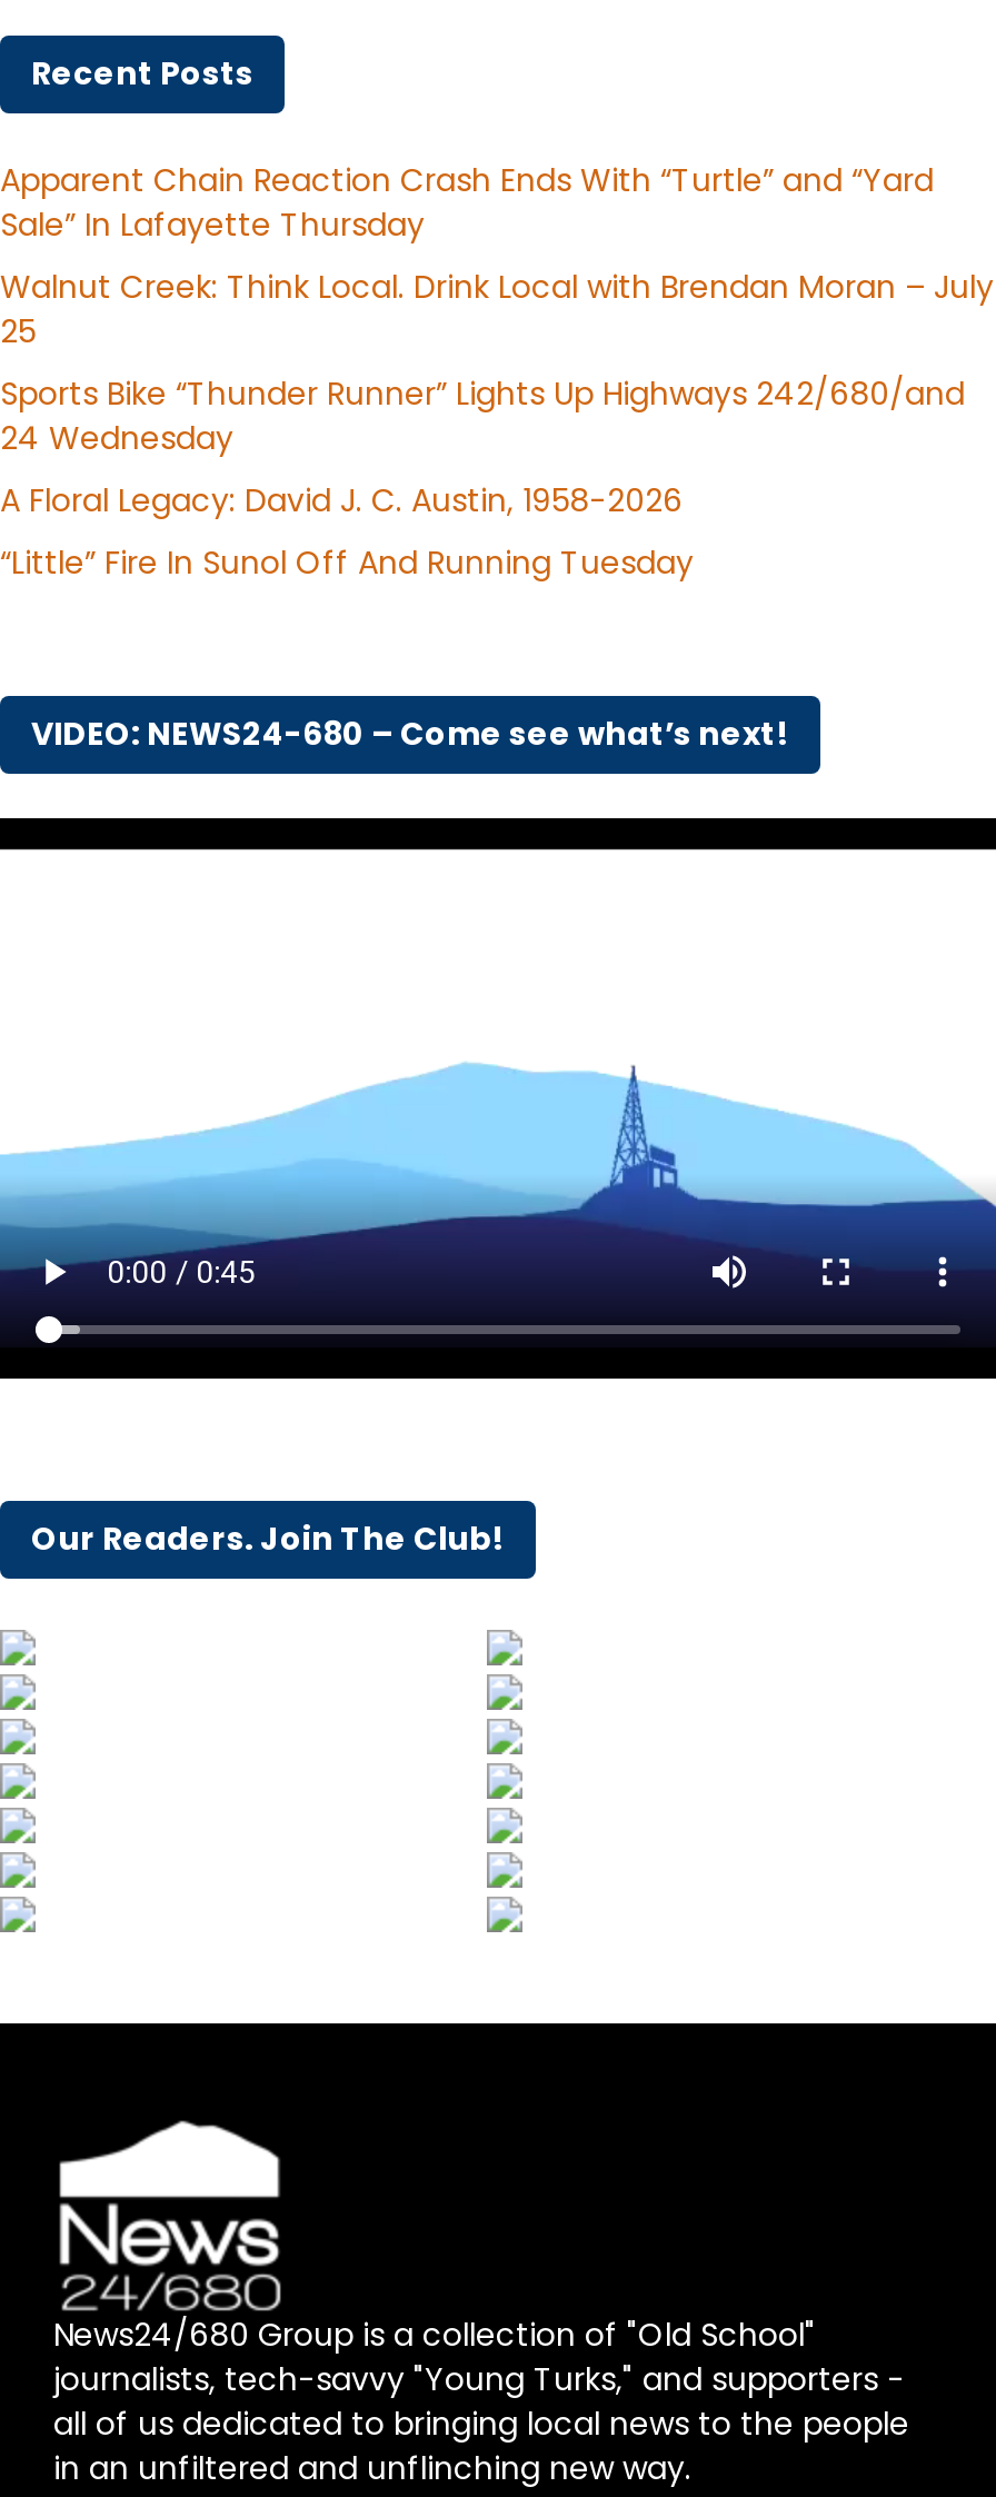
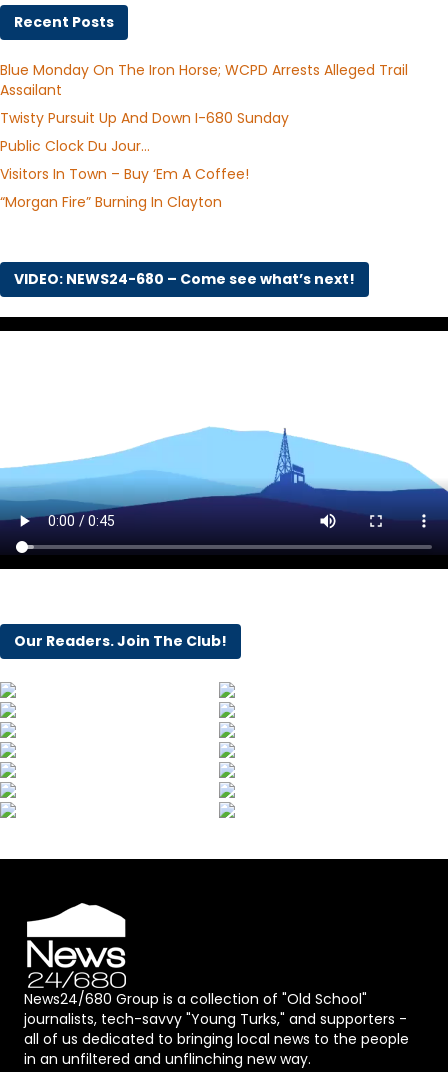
- Apparent Chain Reaction Crash Ends With “Turtle” and “Yard
- Sale” In Lafayette Thursday
- Walnut Creek: Think Local. Drink Local with Brendan Moran – July
- 25
- Sports Bike “Thunder Runner” Lights Up Highways 242/680/and
- 24 Wednesday
- A Floral Legacy: David J. C. Austin, 1958-2026
- “Little” Fire In Sunol Off And Running Tuesday
+ Blue Monday On The Iron Horse; WCPD Arrests Alleged Trail
+ Assailant
+ Twisty Pursuit Up And Down I-680 Sunday
+ Public Clock Du Jour…
+ Visitors In Town – Buy ‘Em A Coffee!
+ “Morgan Fire” Burning In Clayton
